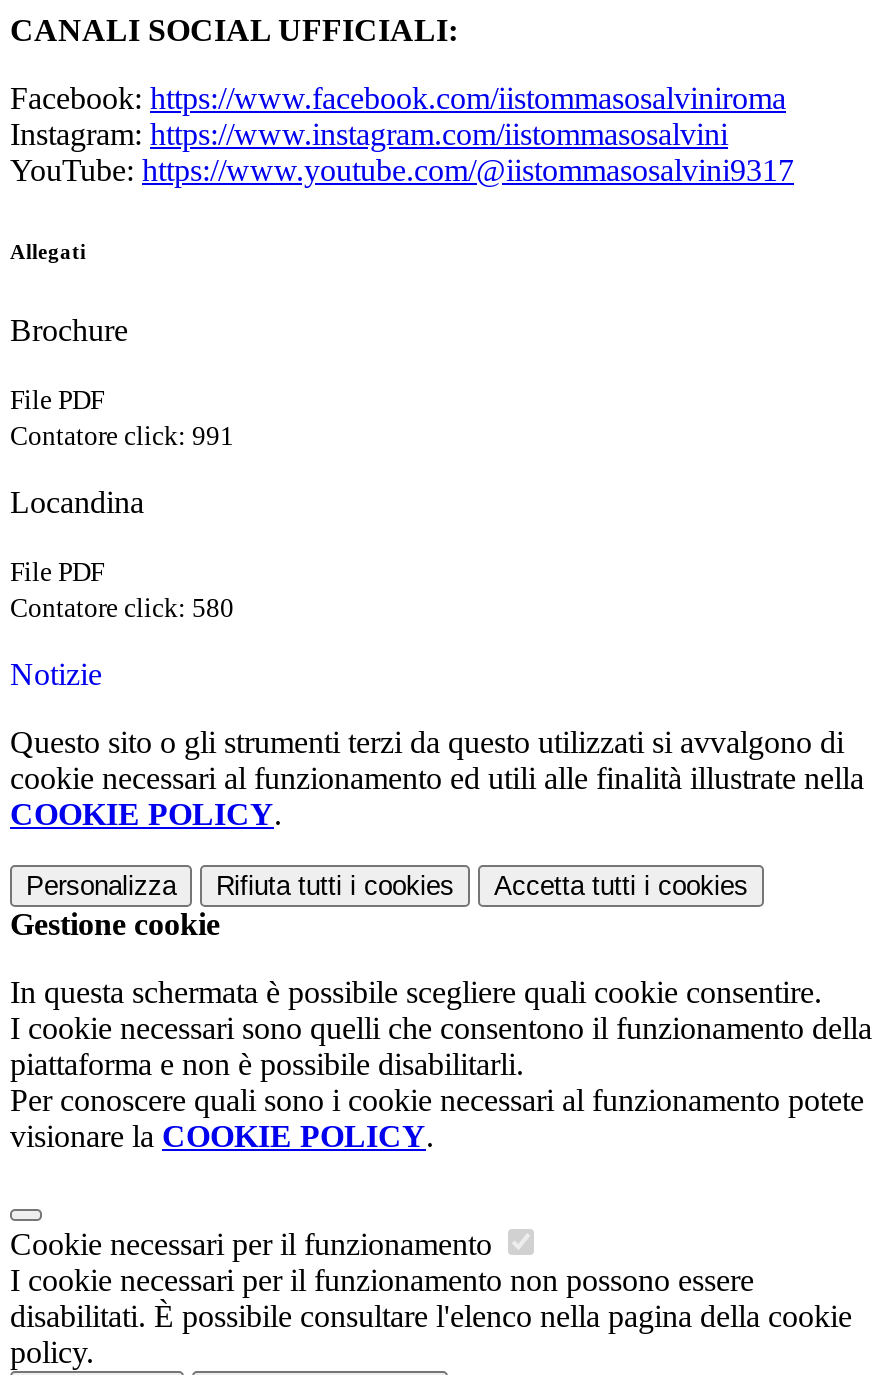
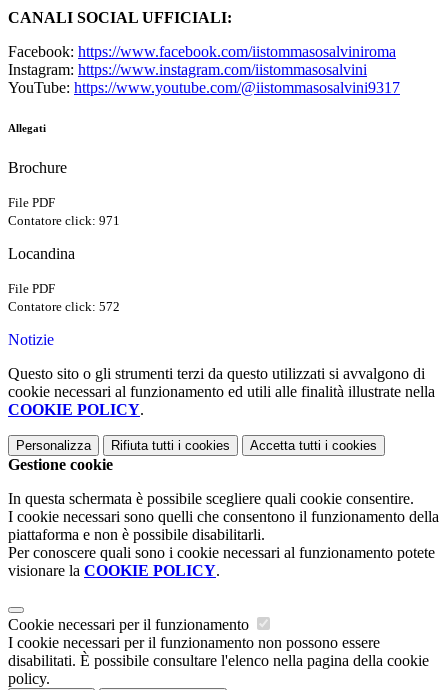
- Contatore click: 991
+ Contatore click: 971

- Contatore click: 580
+ Contatore click: 572
